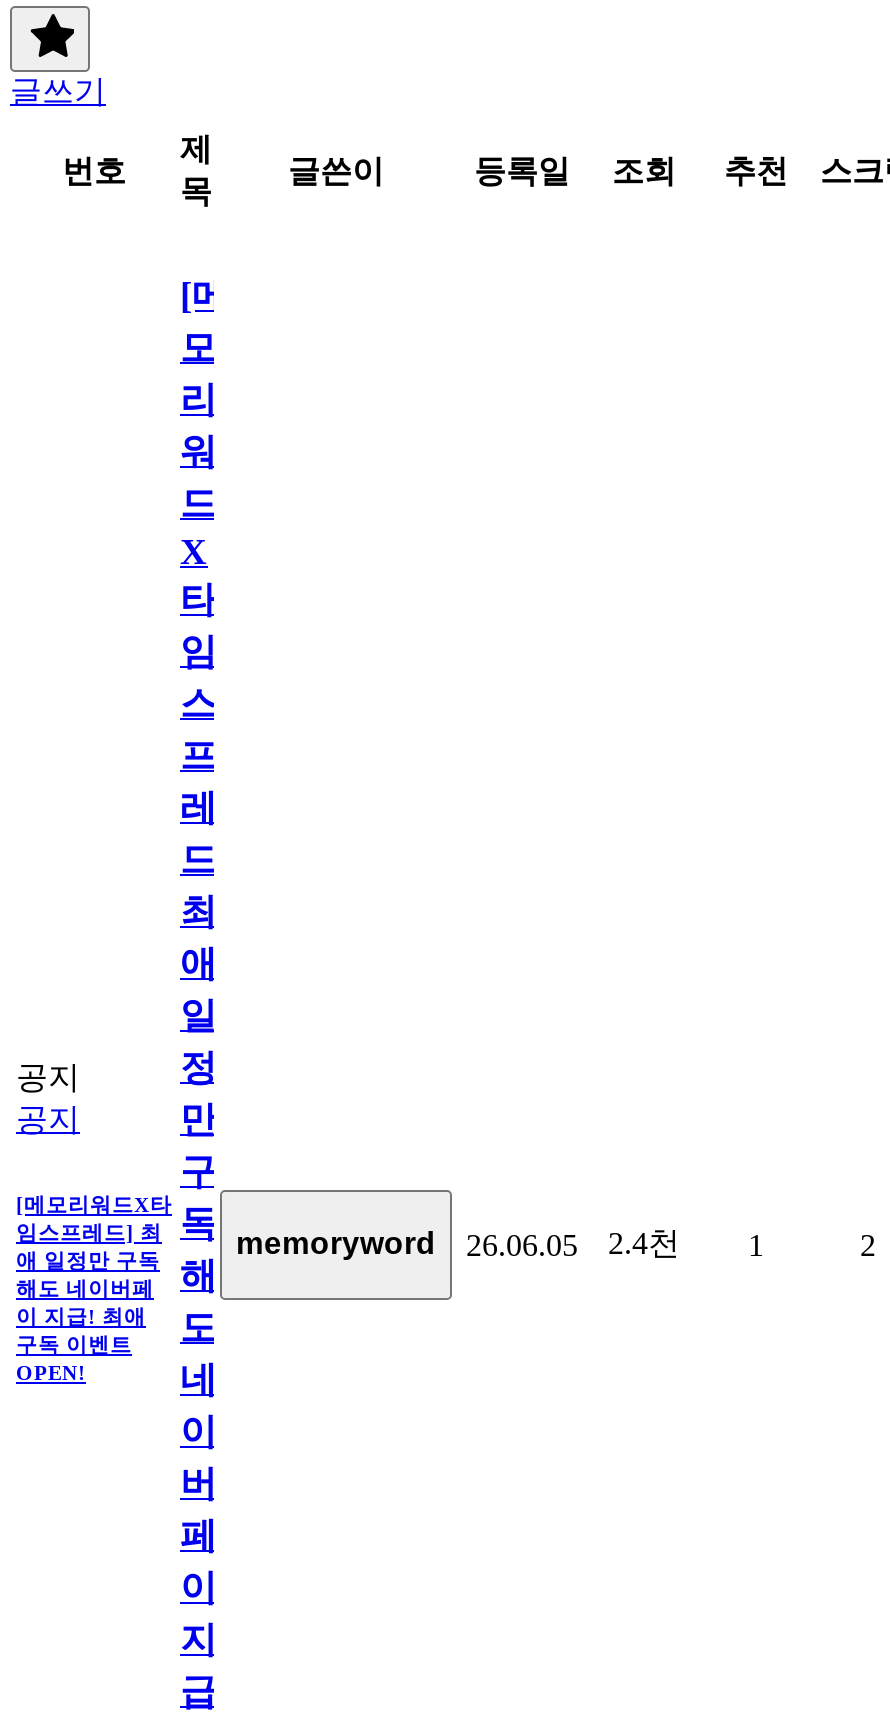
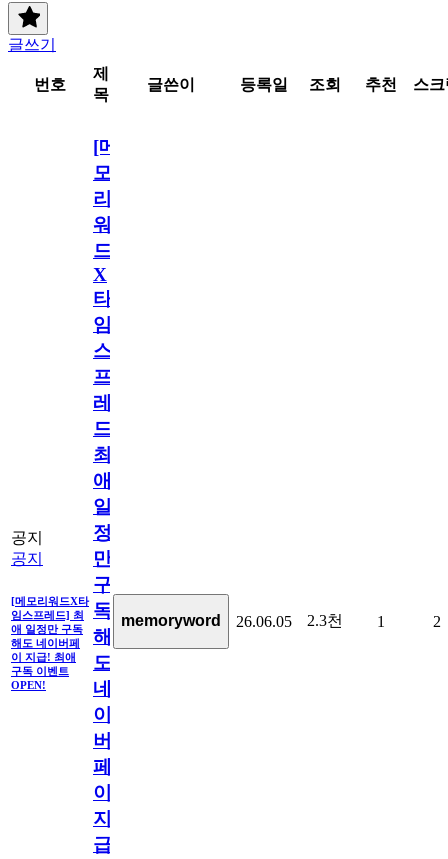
- [메모리워드X타 임스프레드] 최 독 memoryword 26.06.05 2.4천 1
+ [메모리워드X타 임스프레드] 최 독 memoryword 26.06.05 2.3천 1
